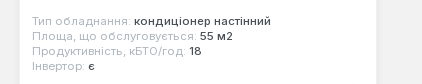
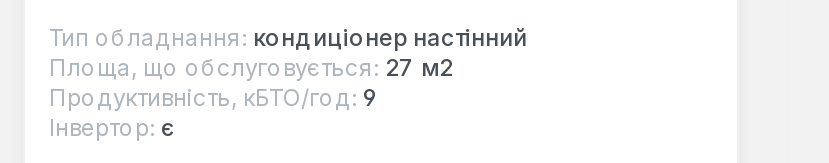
- Площа, що обслуговується: 55 м2
+ Площа, що обслуговується: 27 м2

- Продуктивність, кБТО/год: 18
+ Продуктивність, кБТО/год: 9
